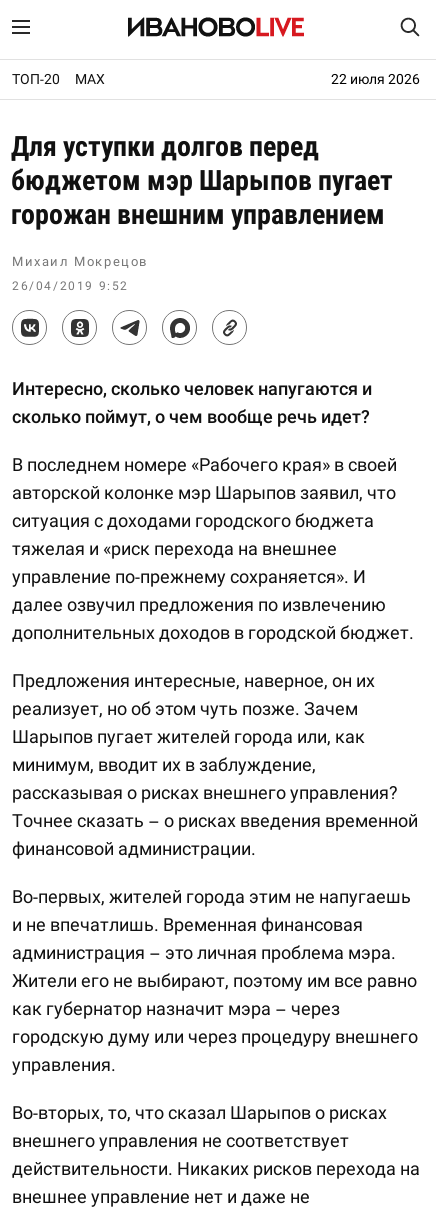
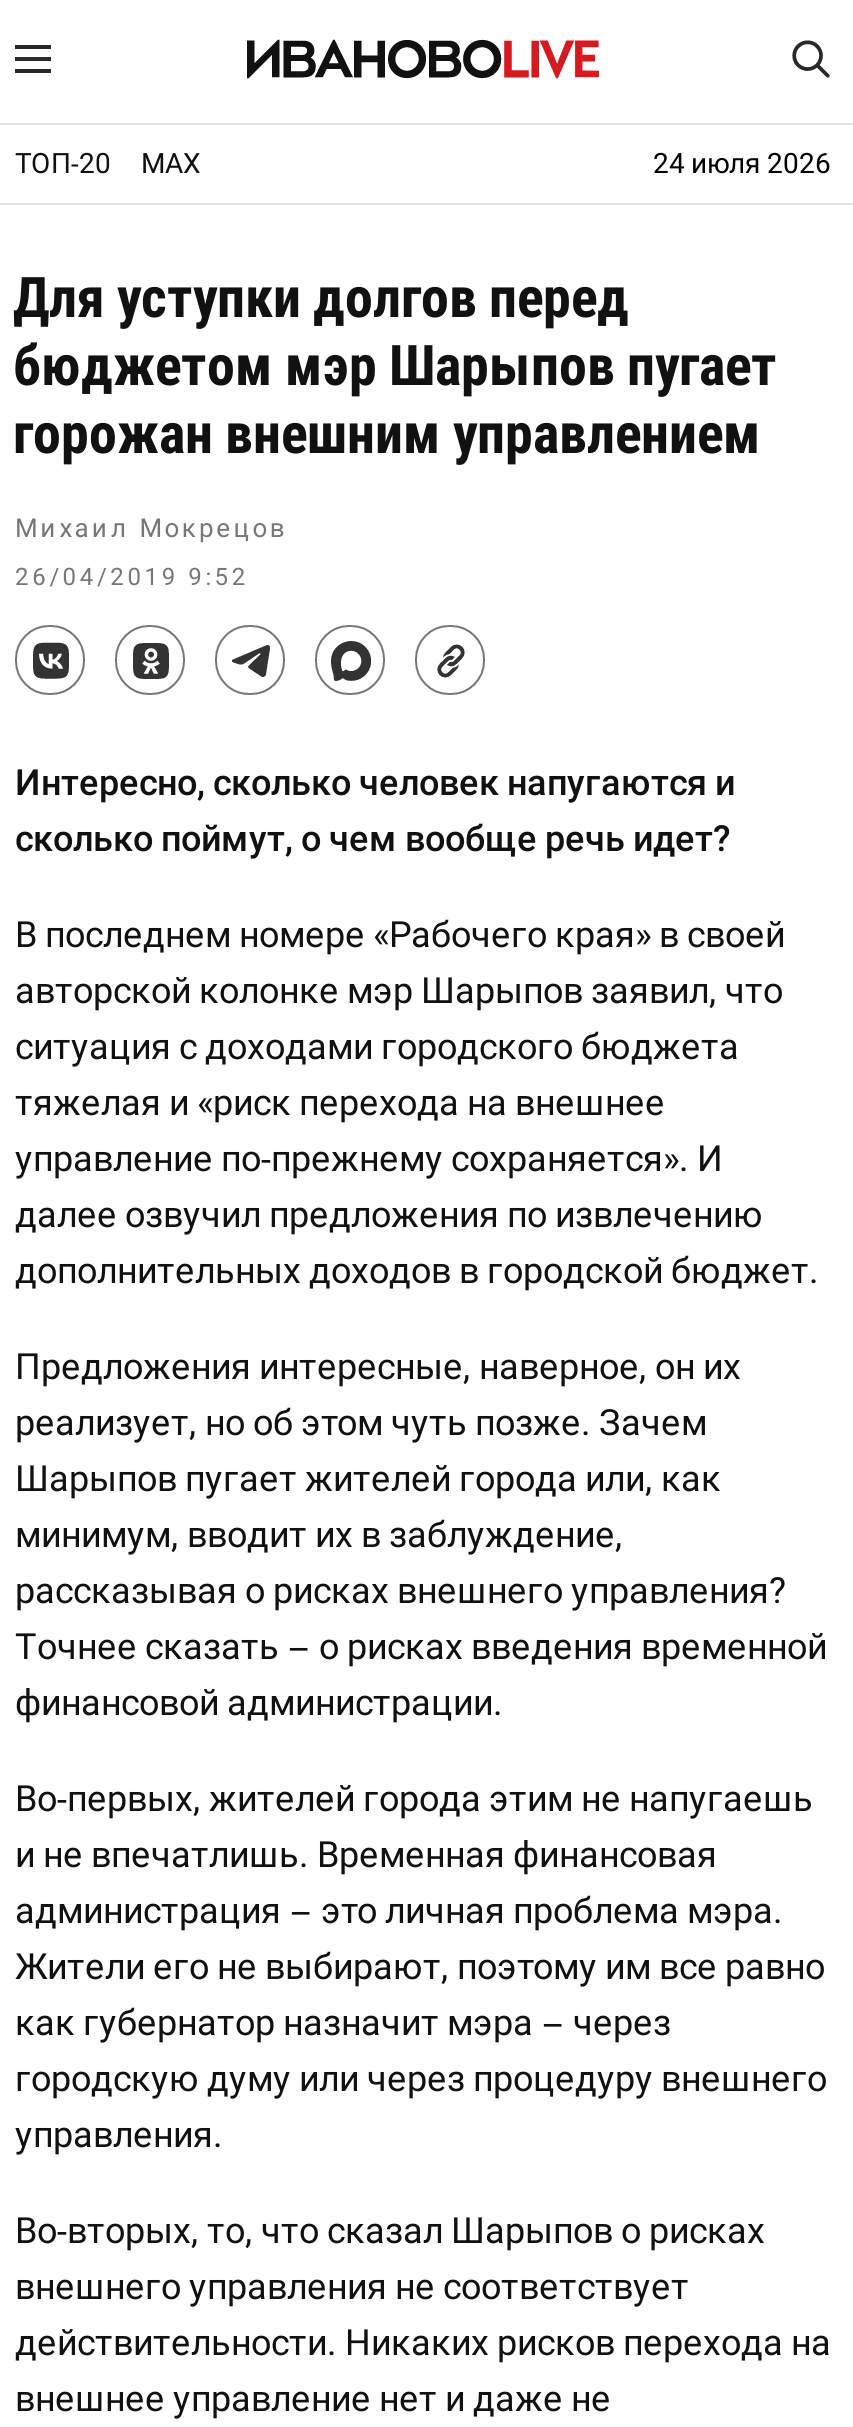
- 22 июля 2026
+ 24 июля 2026
